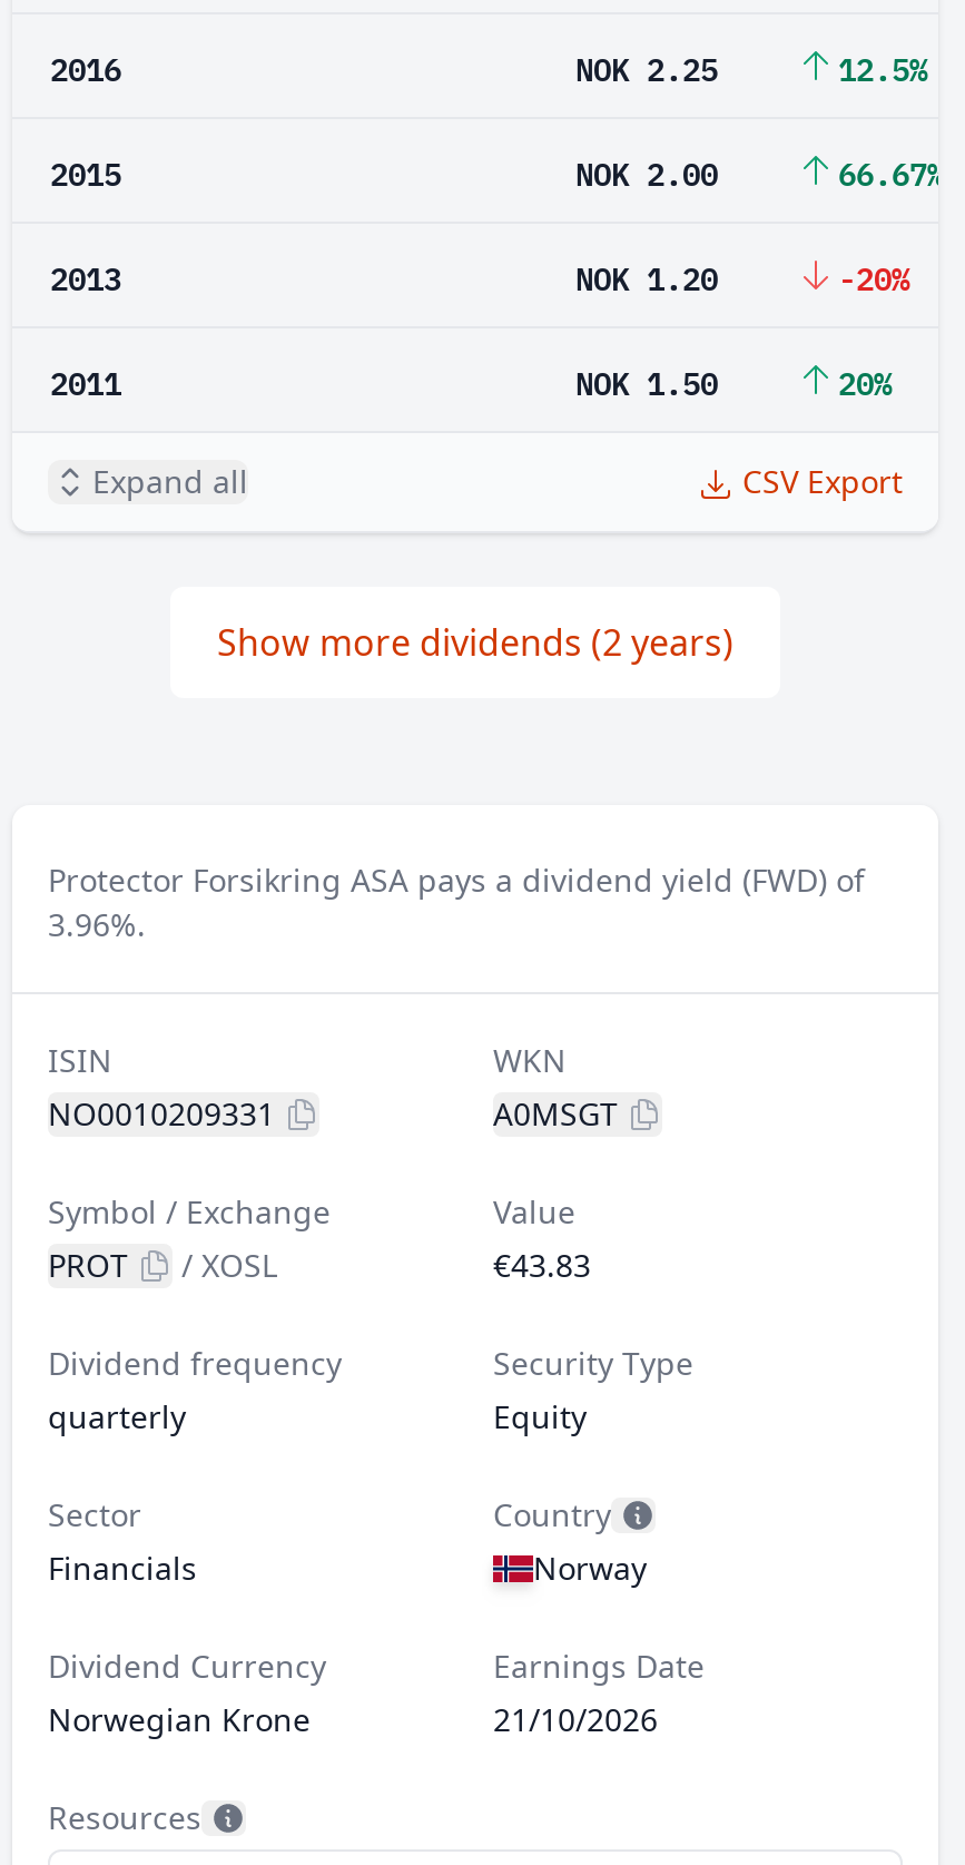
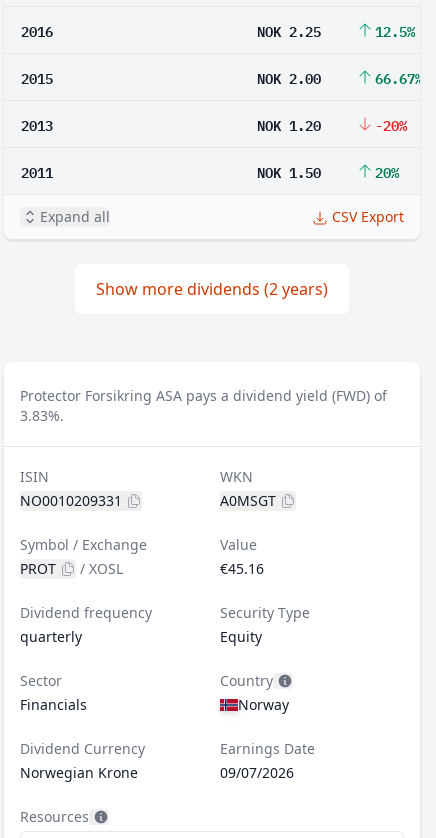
- 3.96%.
+ 3.83%.

- €43.83
+ €45.16

- 21/10/2026
+ 09/07/2026
